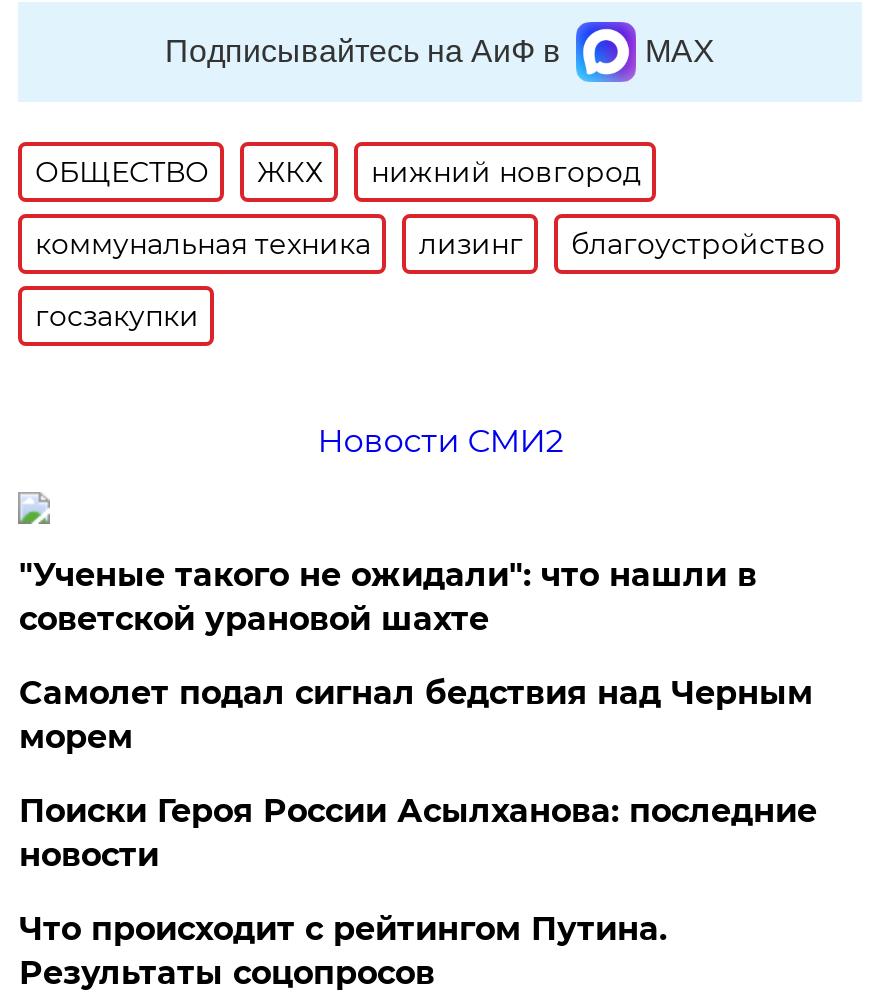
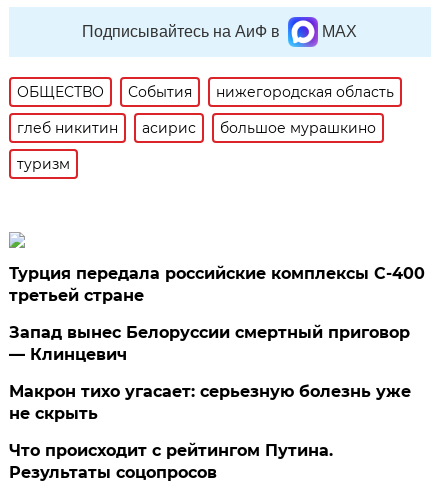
- ЖКХ
- нижний новгород
- коммунальная техника
- лизинг
- благоустройство
- госзакупки
- Новости СМИ2
+ События
+ нижегородская область
+ глеб никитин
+ асирис
+ большое мурашкино
+ туризм

- "Ученые такого не ожидали": что нашли в
- советской урановой шахте
- Самолет подал сигнал бедствия над Черным
- морем
- Поиски Героя России Асылханова: последние
- новости
+ Турция передала российские комплексы С-400
+ третьей стране
+ Запад вынес Белоруссии смертный приговор
+ — Клинцевич
+ Макрон тихо угасает: серьезную болезнь уже
+ не скрыть
